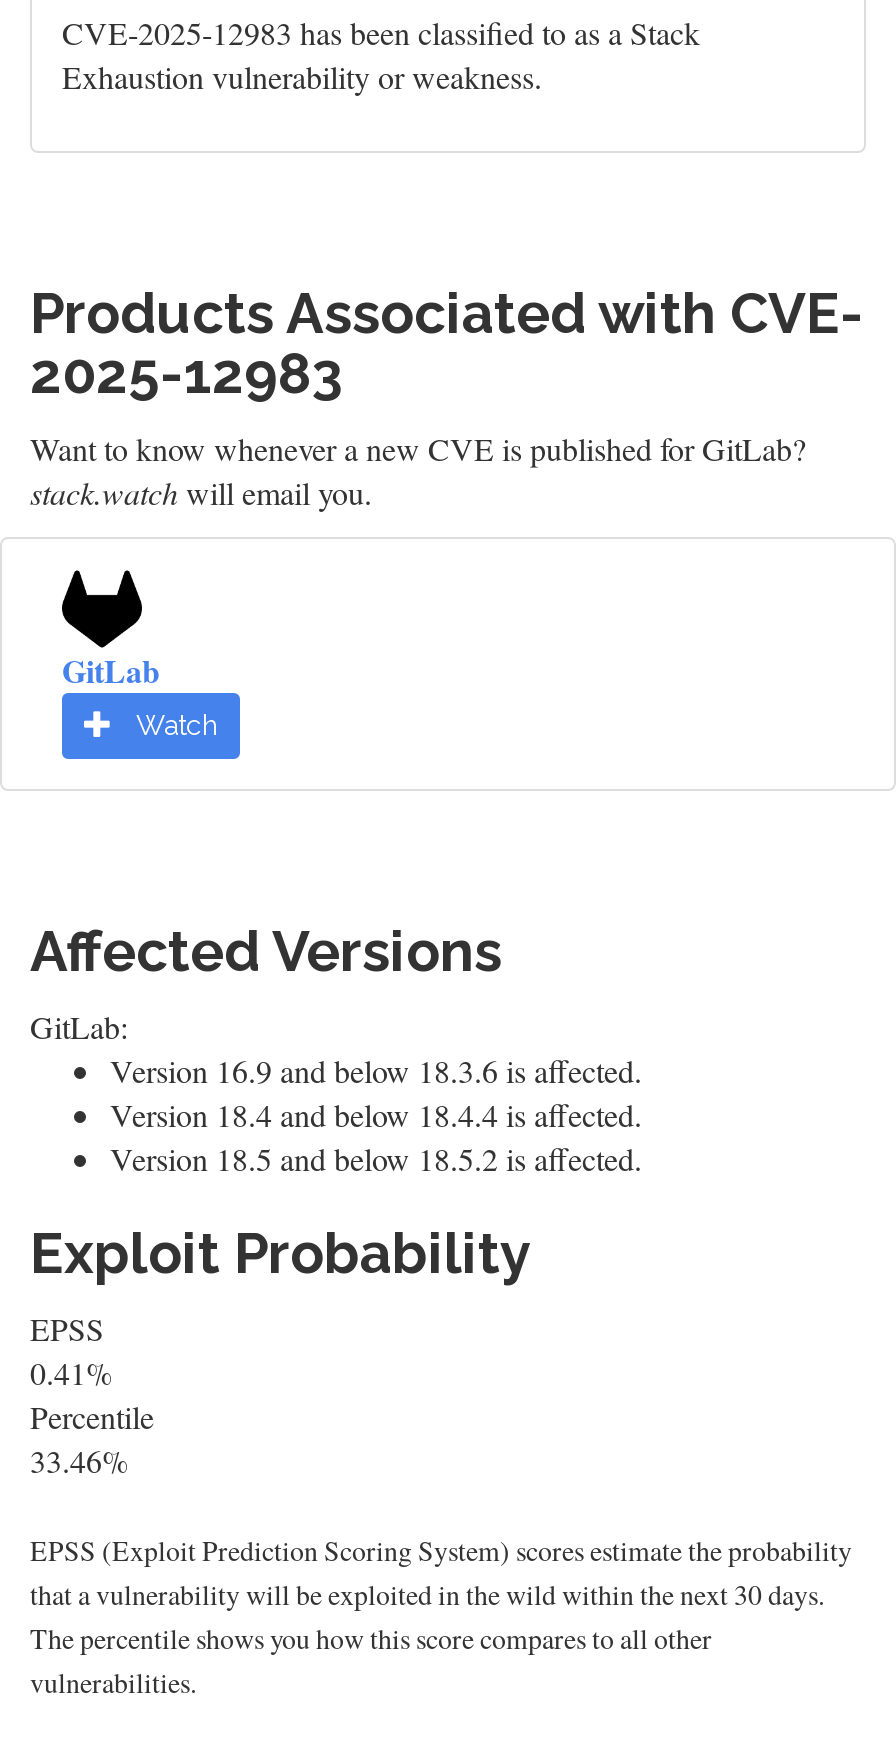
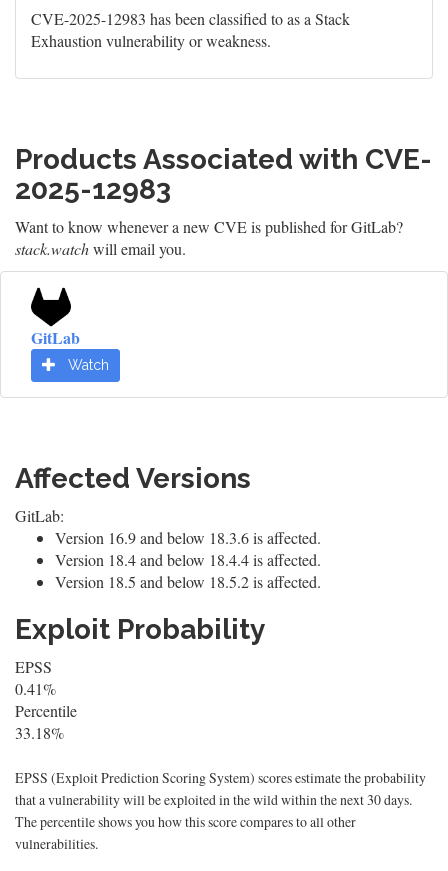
- 33.46%
+ 33.18%
